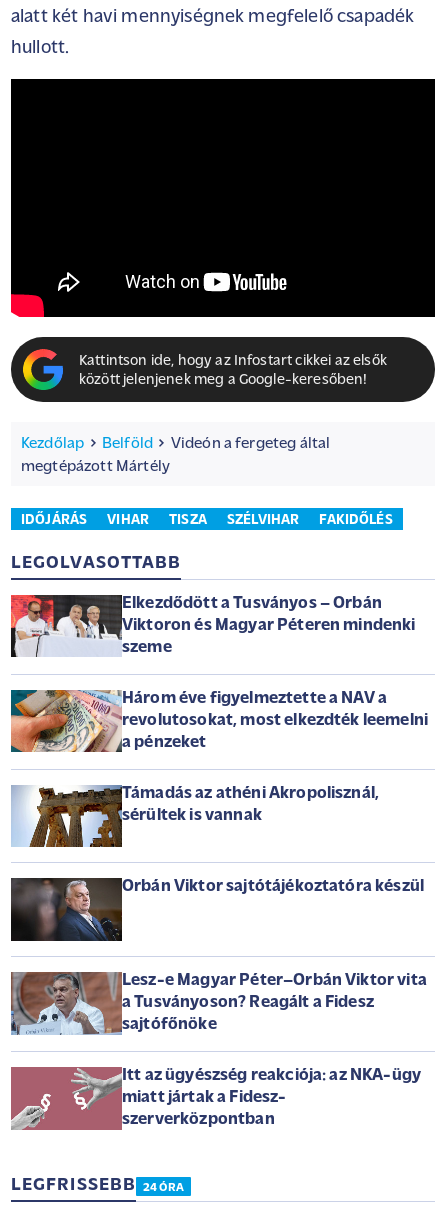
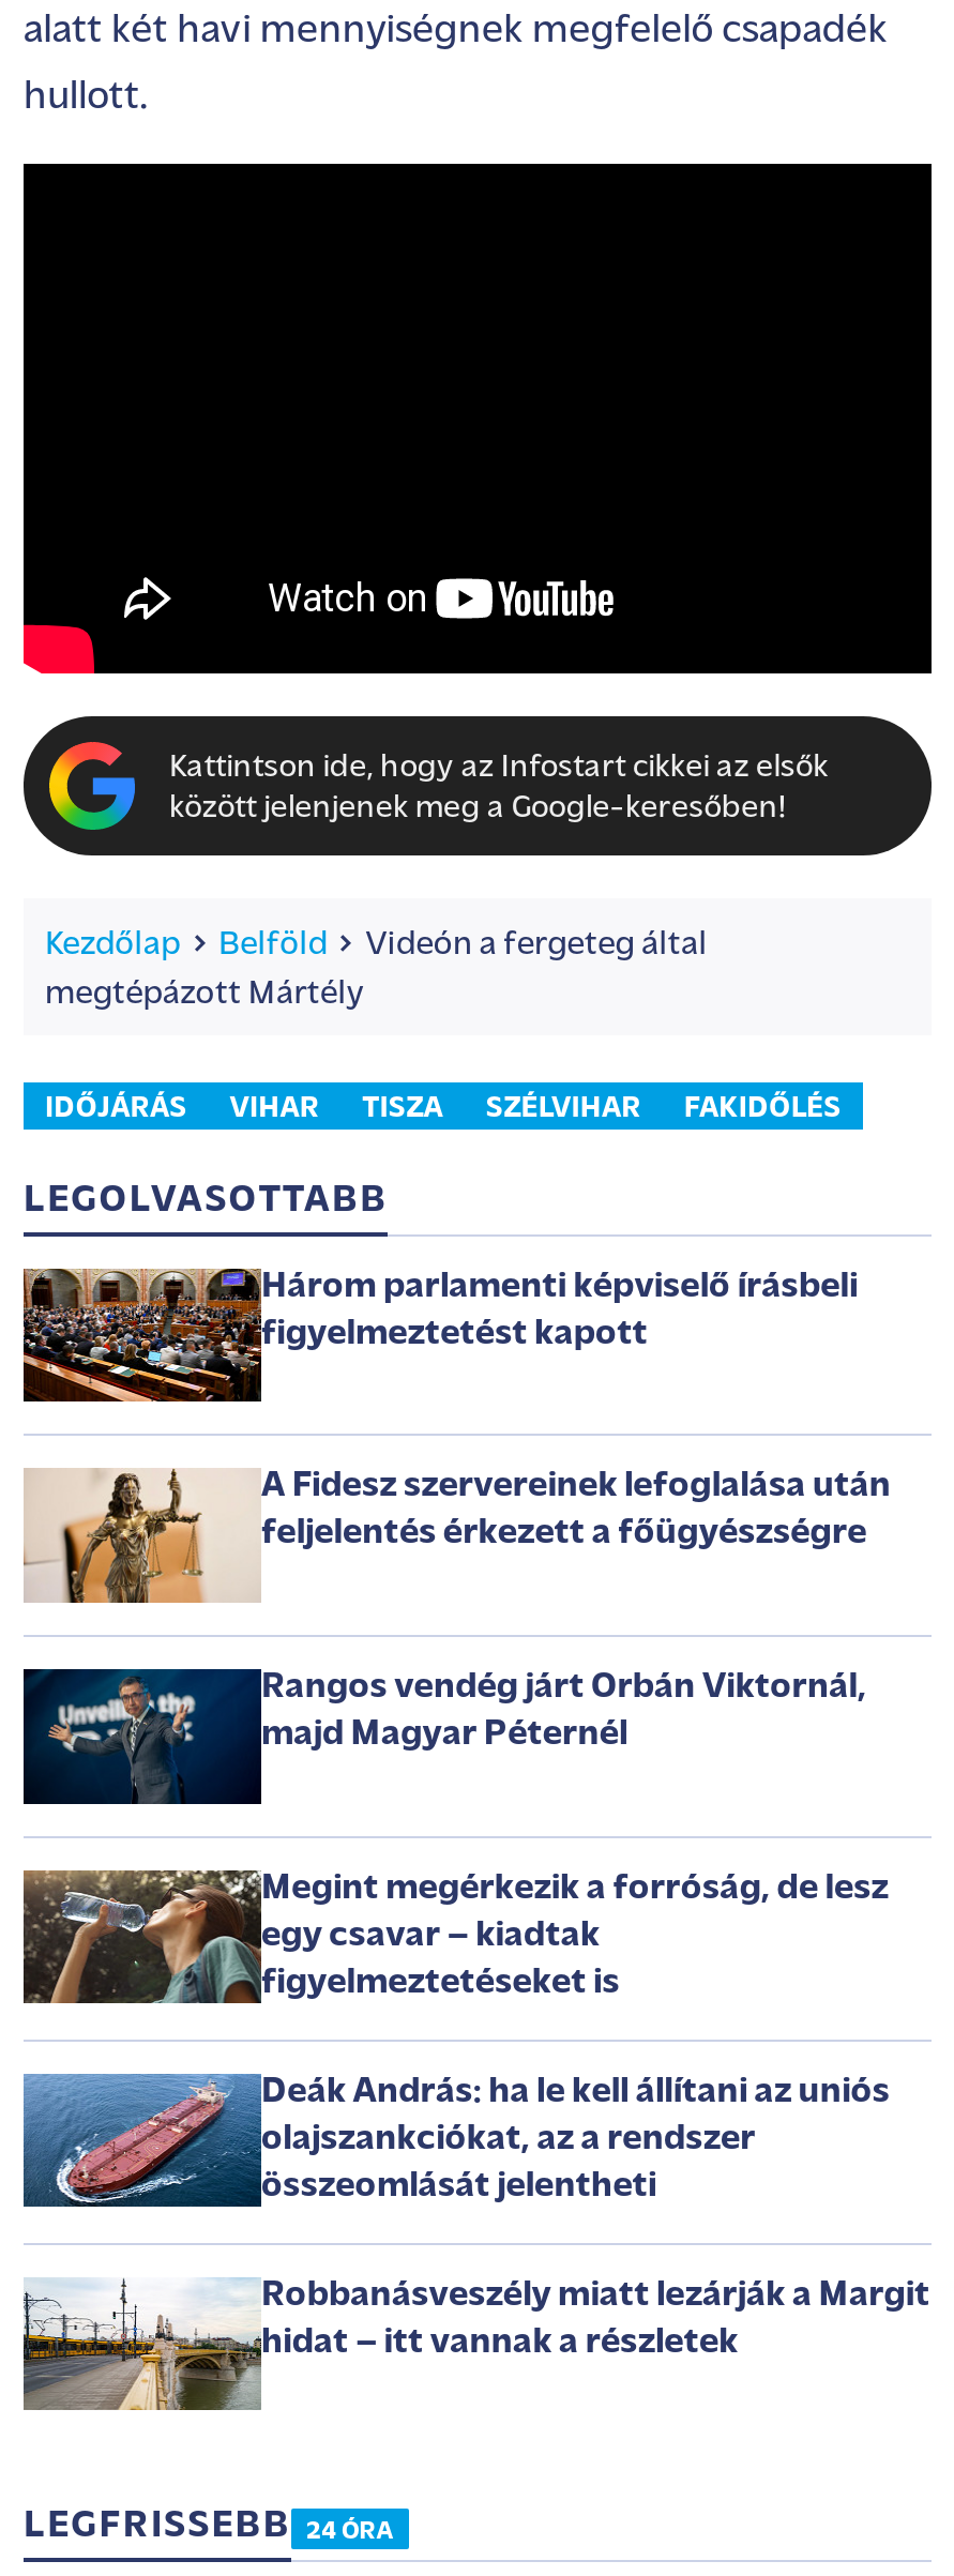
- [image]
- Elkezdődött a Tusványos – Orbán
- Viktoron és Magyar Péteren mindenki
- szeme
+ [image]
+ Három parlamenti képviselő írásbeli
+ figyelmeztetést kapott

- [image]
- Három éve figyelmeztette a NAV a
- revolutosokat, most elkezdték leemelni
- a pénzeket
+ [image]
+ A Fidesz szervereinek lefoglalása után
+ feljelentés érkezett a főügyészségre

- [image]
- Támadás az athéni Akropolisznál,
- sérültek is vannak
+ [image]
+ Rangos vendég járt Orbán Viktornál,
+ majd Magyar Péternél

- [image]
- Orbán Viktor sajtótájékoztatóra készül
+ [image]
+ Megint megérkezik a forróság, de lesz
+ egy csavar – kiadtak
+ figyelmeztetéseket is

- [image]
- Lesz-e Magyar Péter–Orbán Viktor vita
- a Tusványoson? Reagált a Fidesz
- sajtófőnöke
+ [image]
+ Deák András: ha le kell állítani az uniós
+ olajszankciókat, az a rendszer
+ összeomlását jelentheti

- [image]
- Itt az ügyészség reakciója: az NKA-ügy
- miatt jártak a Fidesz-
- szerverközpontban
+ [image]
+ Robbanásveszély miatt lezárják a Margit
+ hidat – itt vannak a részletek
